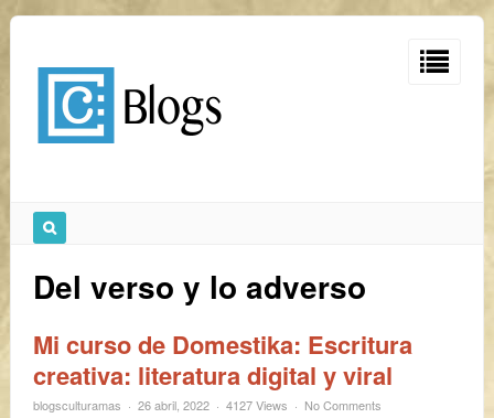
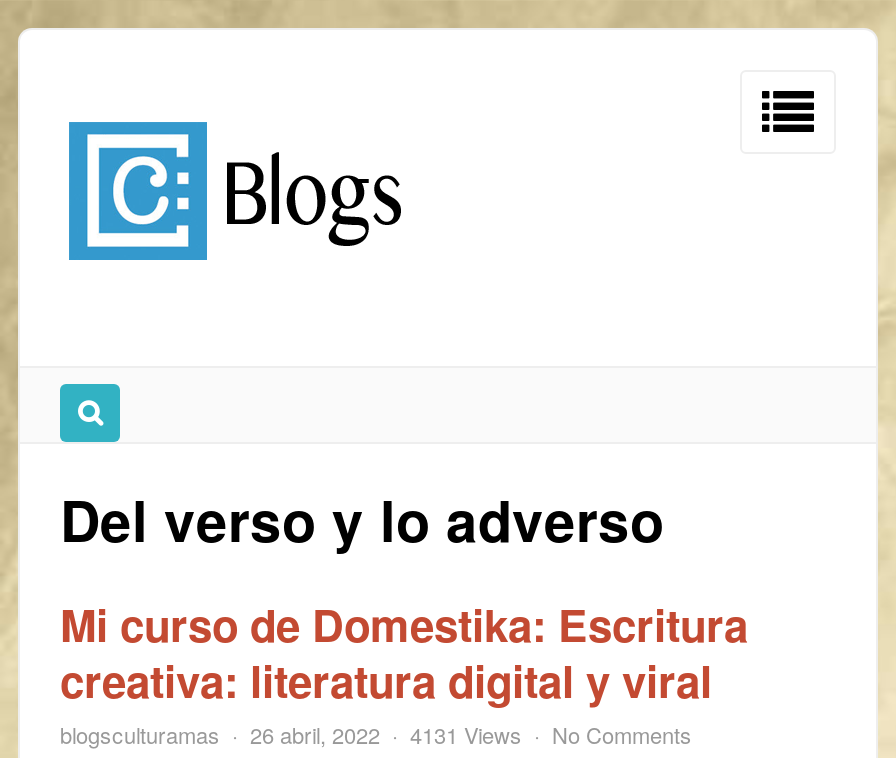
- blogsculturamas 26 abril, 2022 4127 Views No Comments
+ blogsculturamas 26 abril, 2022 4131 Views No Comments
